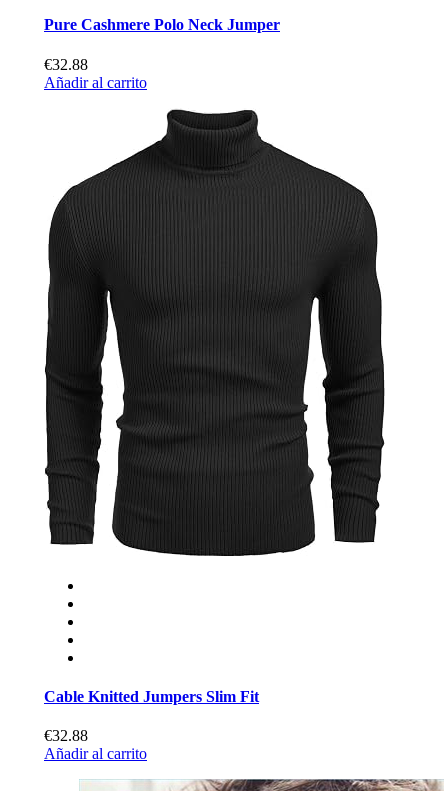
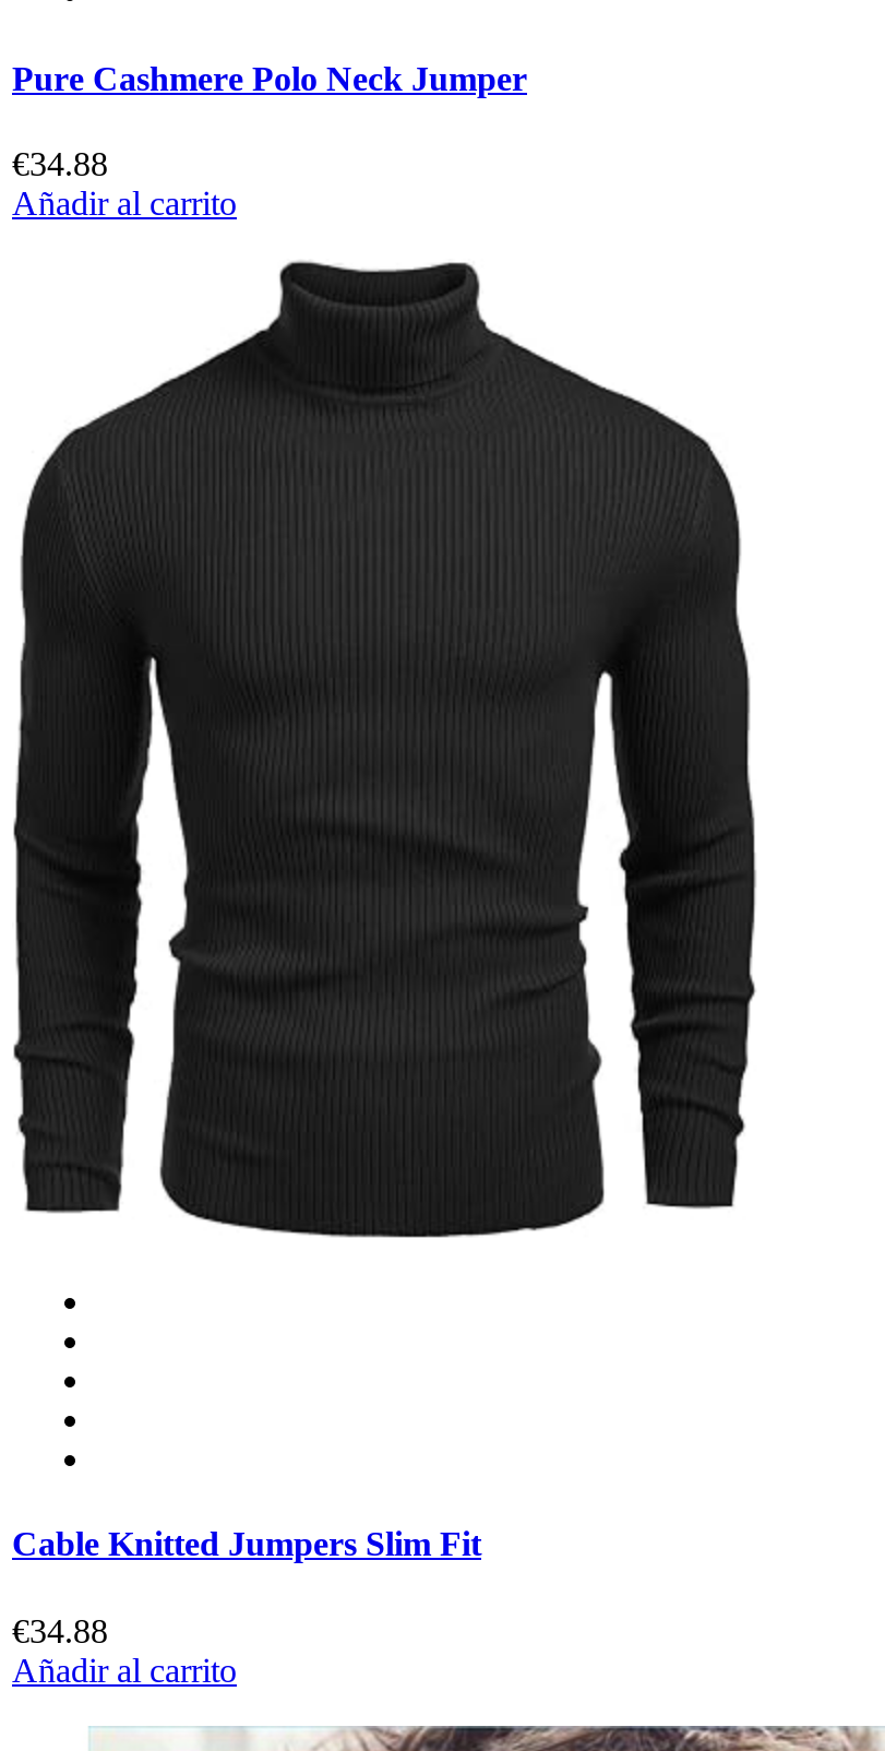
- €32.88
+ €34.88

- €32.88
+ €34.88
